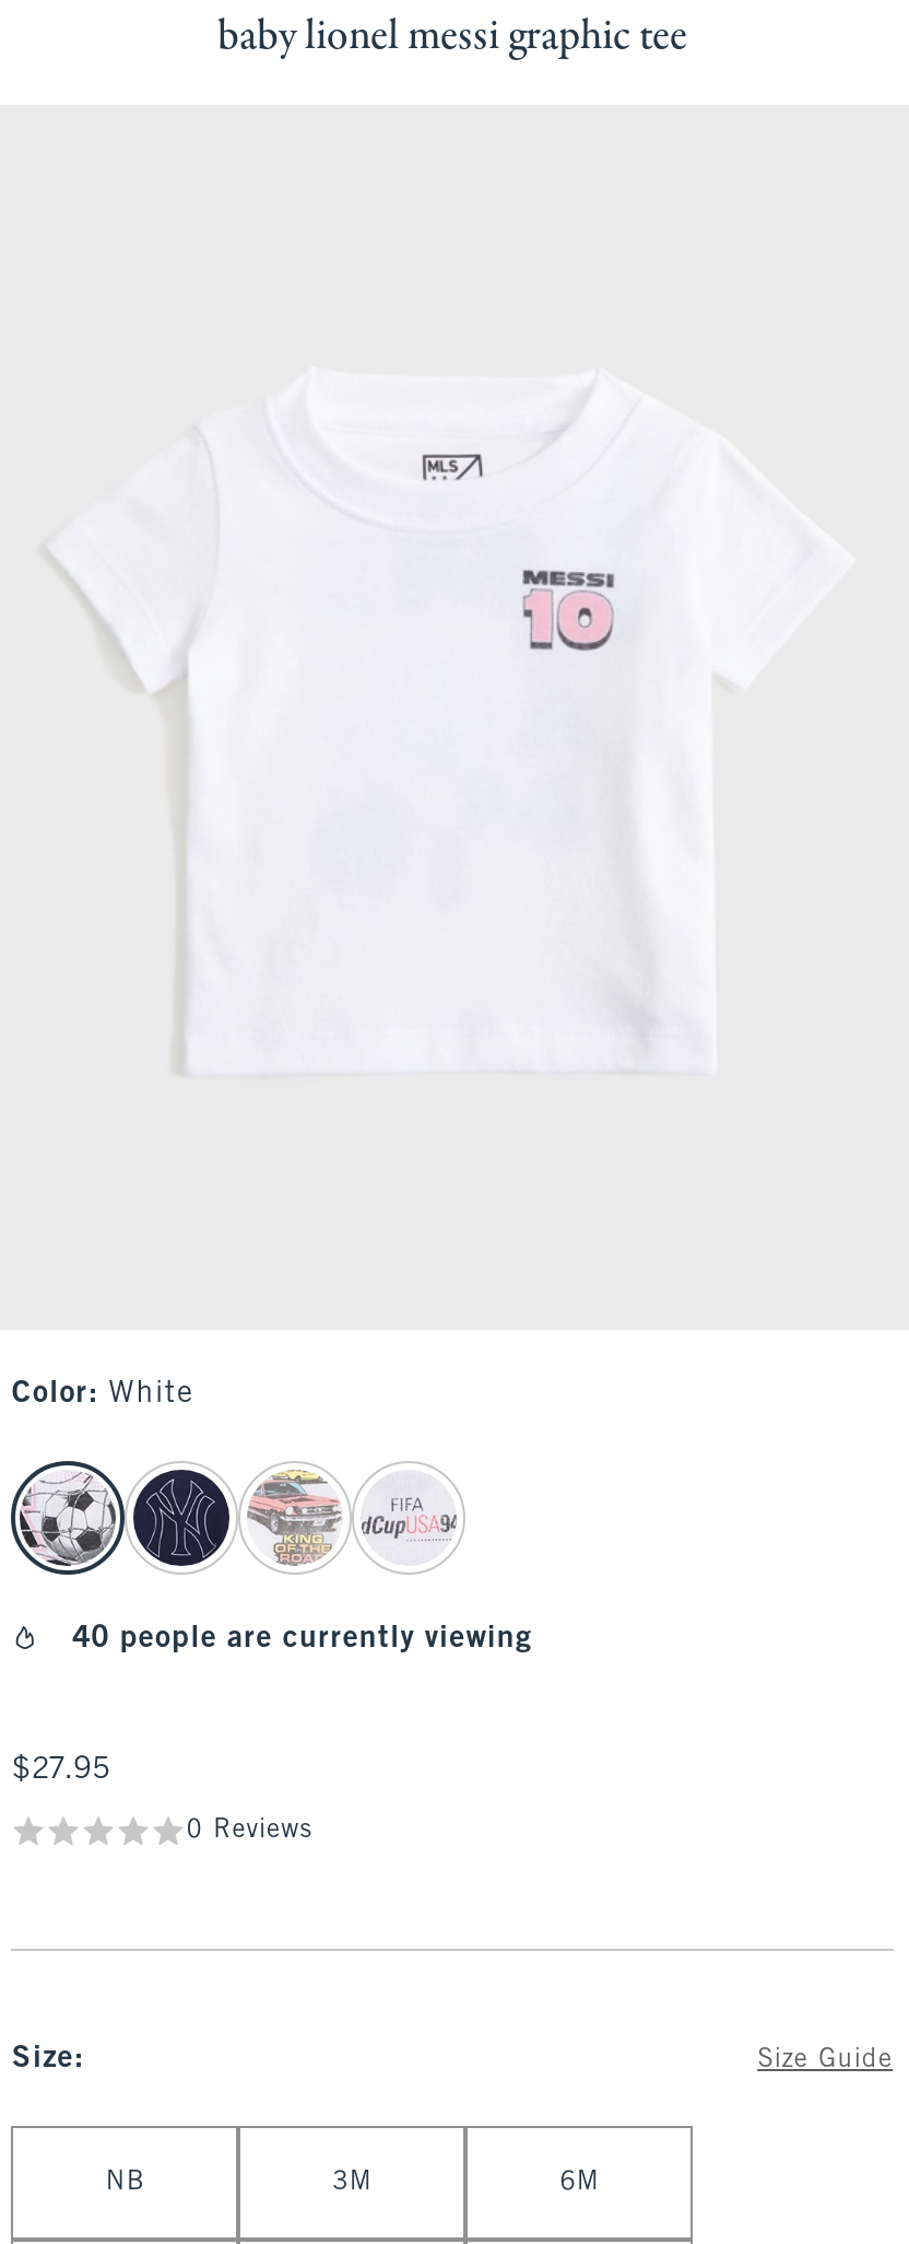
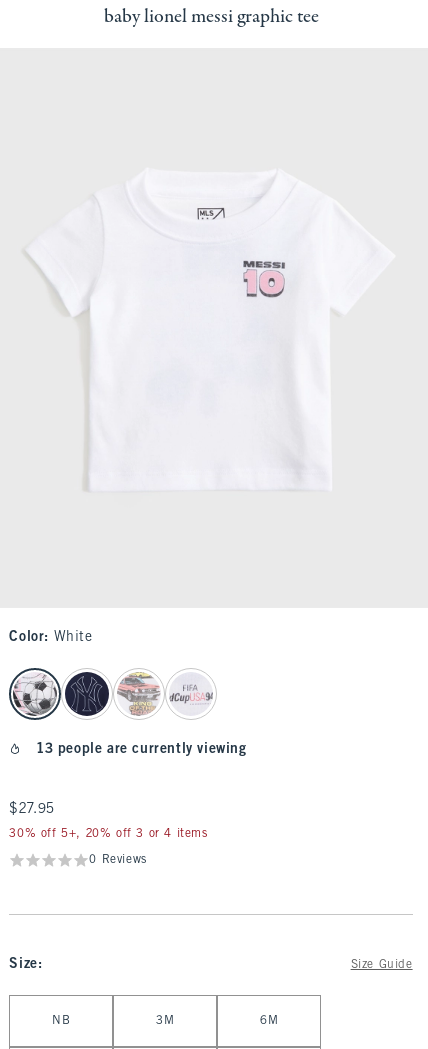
- 40 people are currently viewing
+ 13 people are currently viewing

+ 30% off 5+, 20% off 3 or 4 items
